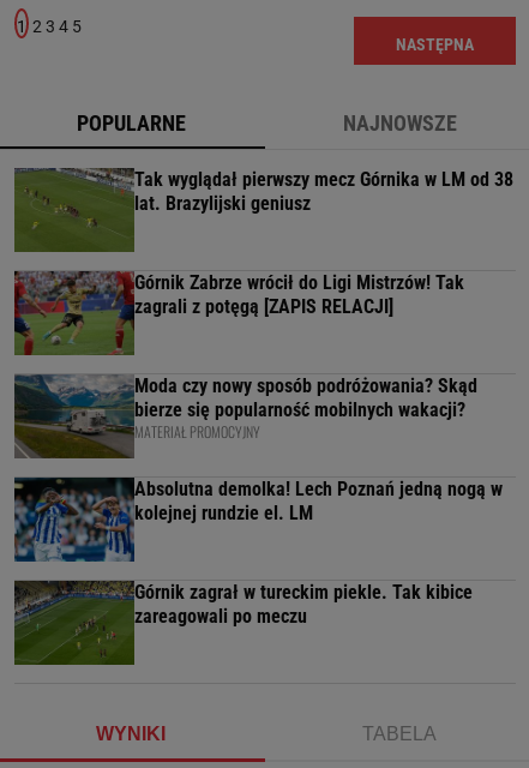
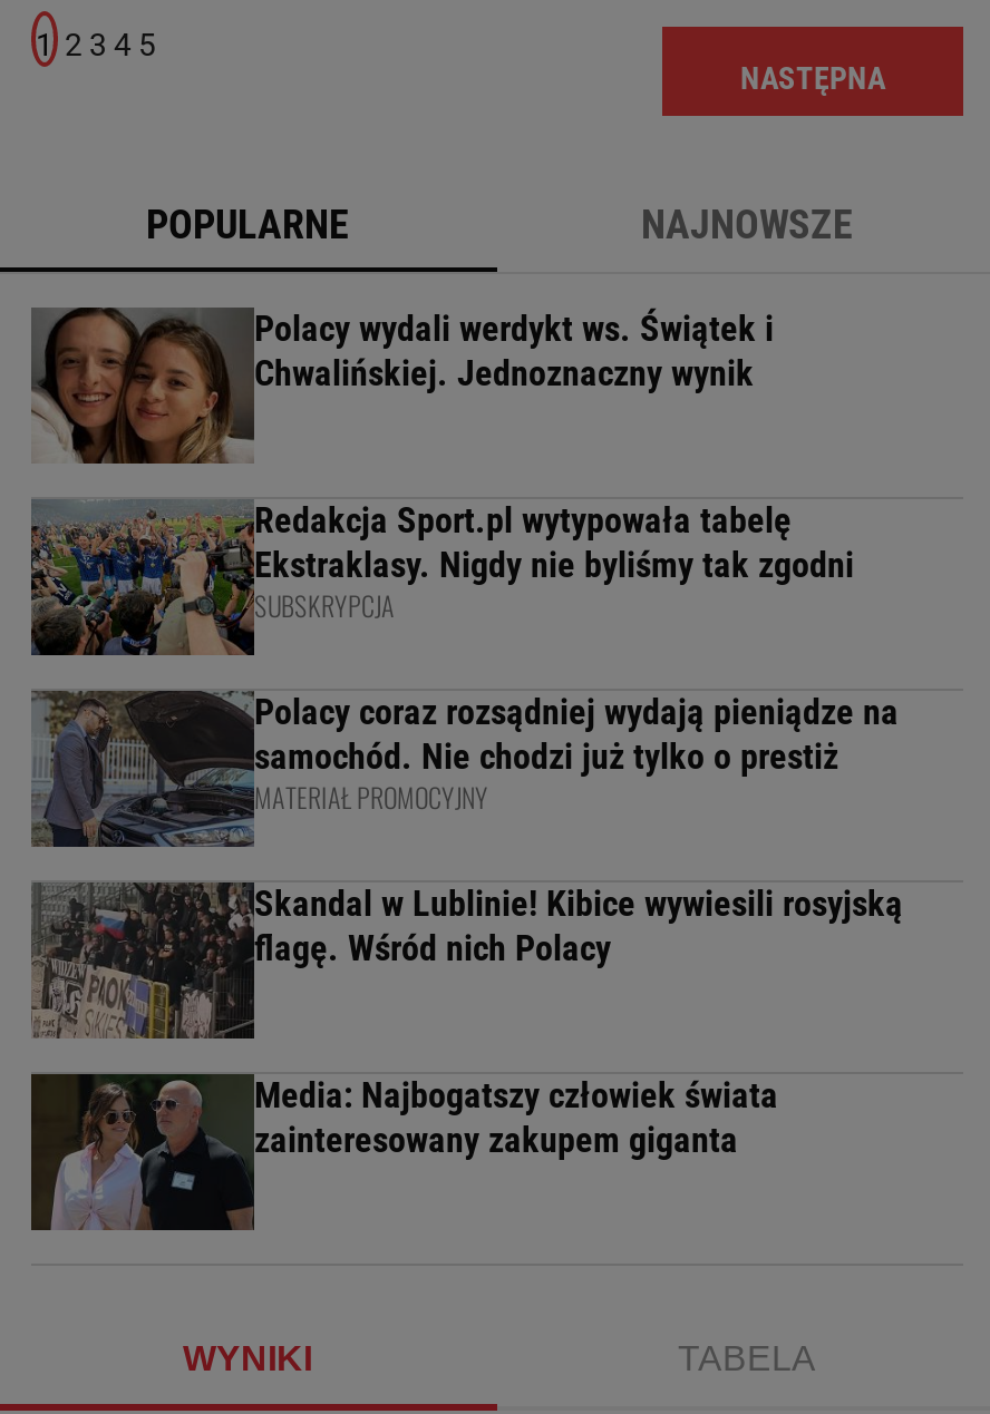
- [image]
- Tak wyglądał pierwszy mecz Górnika w LM od 38
- lat. Brazylijski geniusz
+ [image]
+ Polacy wydali werdykt ws. Świątek i
+ Chwalińskiej. Jednoznaczny wynik

- [image]
- Górnik Zabrze wrócił do Ligi Mistrzów! Tak
- zagrali z potęgą [ZAPIS RELACJI]
+ [image]
+ Redakcja Sport.pl wytypowała tabelę
+ Ekstraklasy. Nigdy nie byliśmy tak zgodni
+ SUBSKRYPCJA

- [image]
- Moda czy nowy sposób podróżowania? Skąd
- bierze się popularność mobilnych wakacji?
+ [image]
+ Polacy coraz rozsądniej wydają pieniądze na
+ samochód. Nie chodzi już tylko o prestiż

- [image]
- Absolutna demolka! Lech Poznań jedną nogą w
- kolejnej rundzie el. LM
+ [image]
+ Skandal w Lublinie! Kibice wywiesili rosyjską
+ flagę. Wśród nich Polacy

- [image]
- Górnik zagrał w tureckim piekle. Tak kibice
- zareagowali po meczu
+ [image]
+ Media: Najbogatszy człowiek świata
+ zainteresowany zakupem giganta
